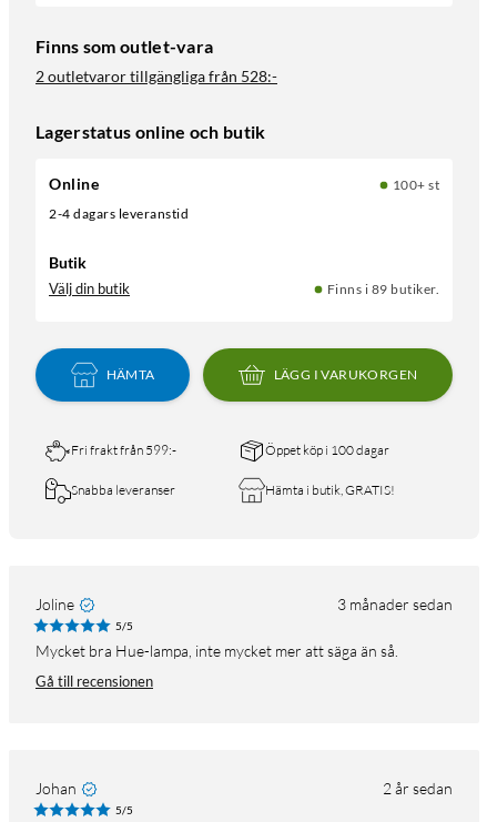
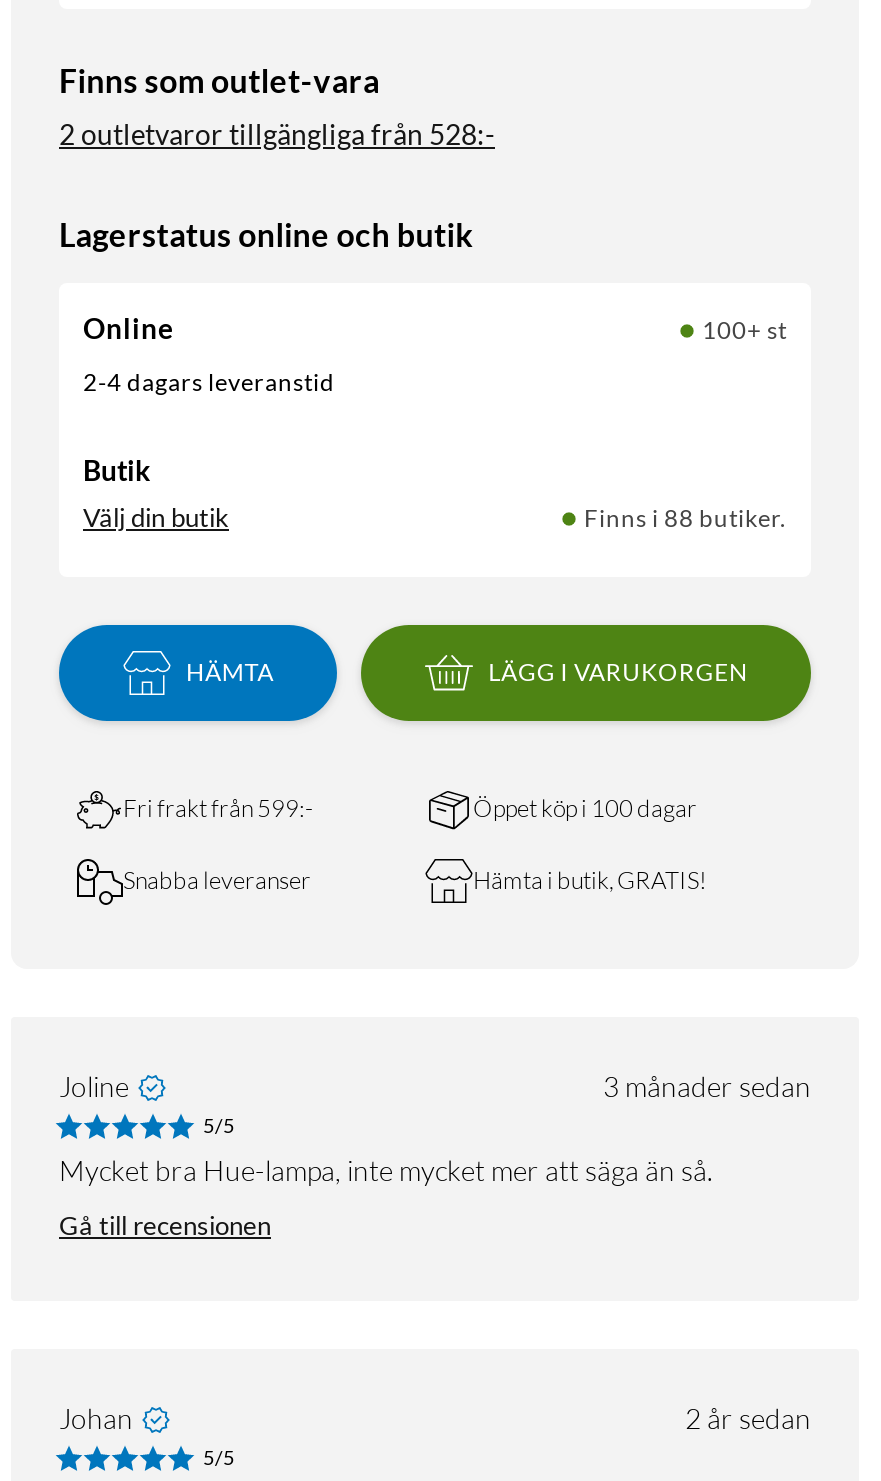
- Finns i 89 butiker.
+ Finns i 88 butiker.
